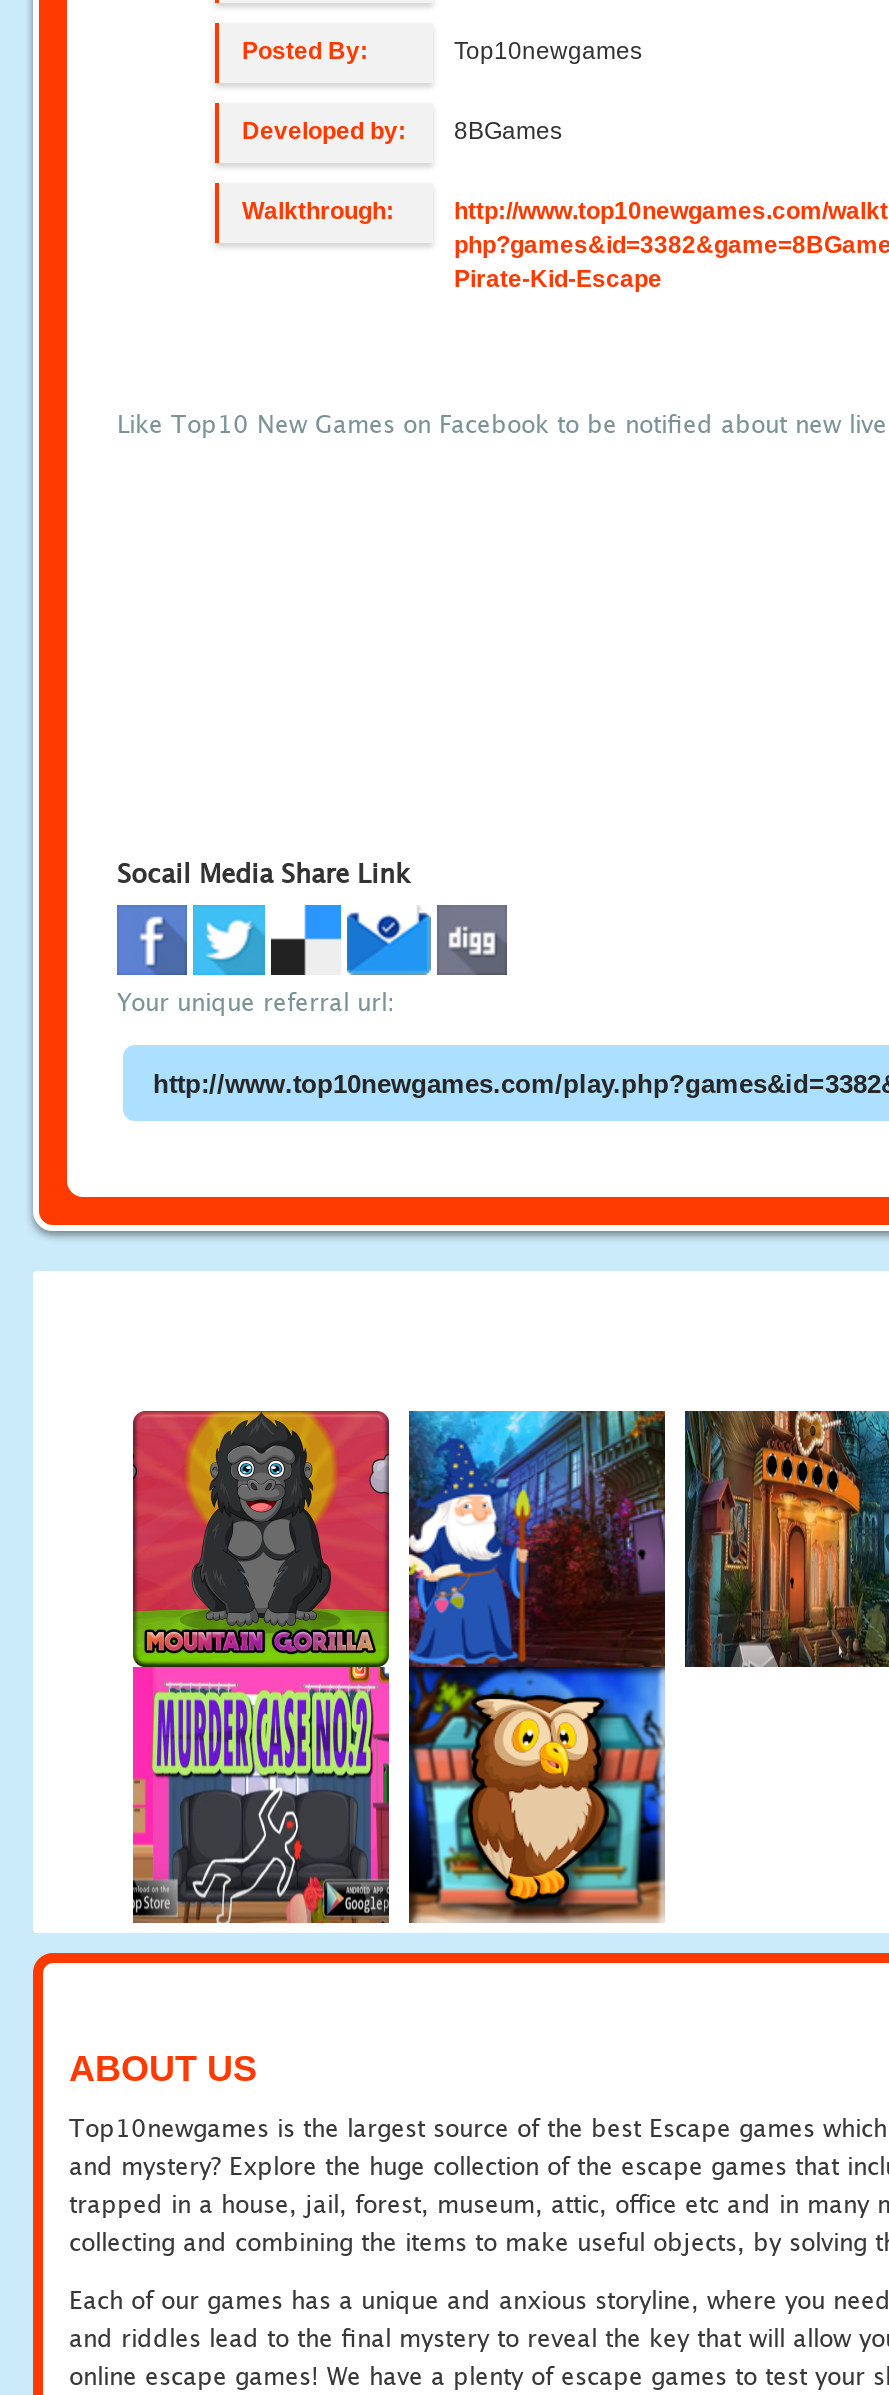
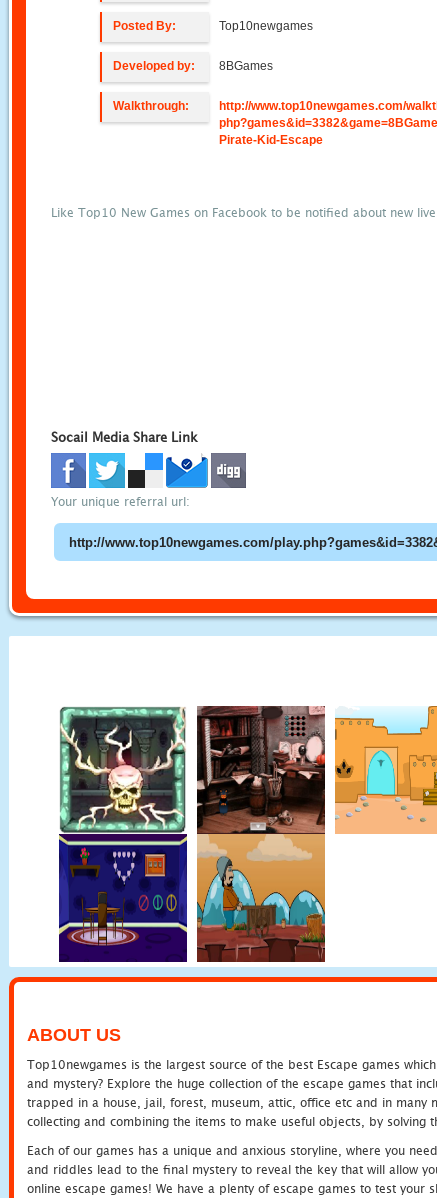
- [image]
+ [image]

- [image]
+ [image]

- [image]
+ [image]
